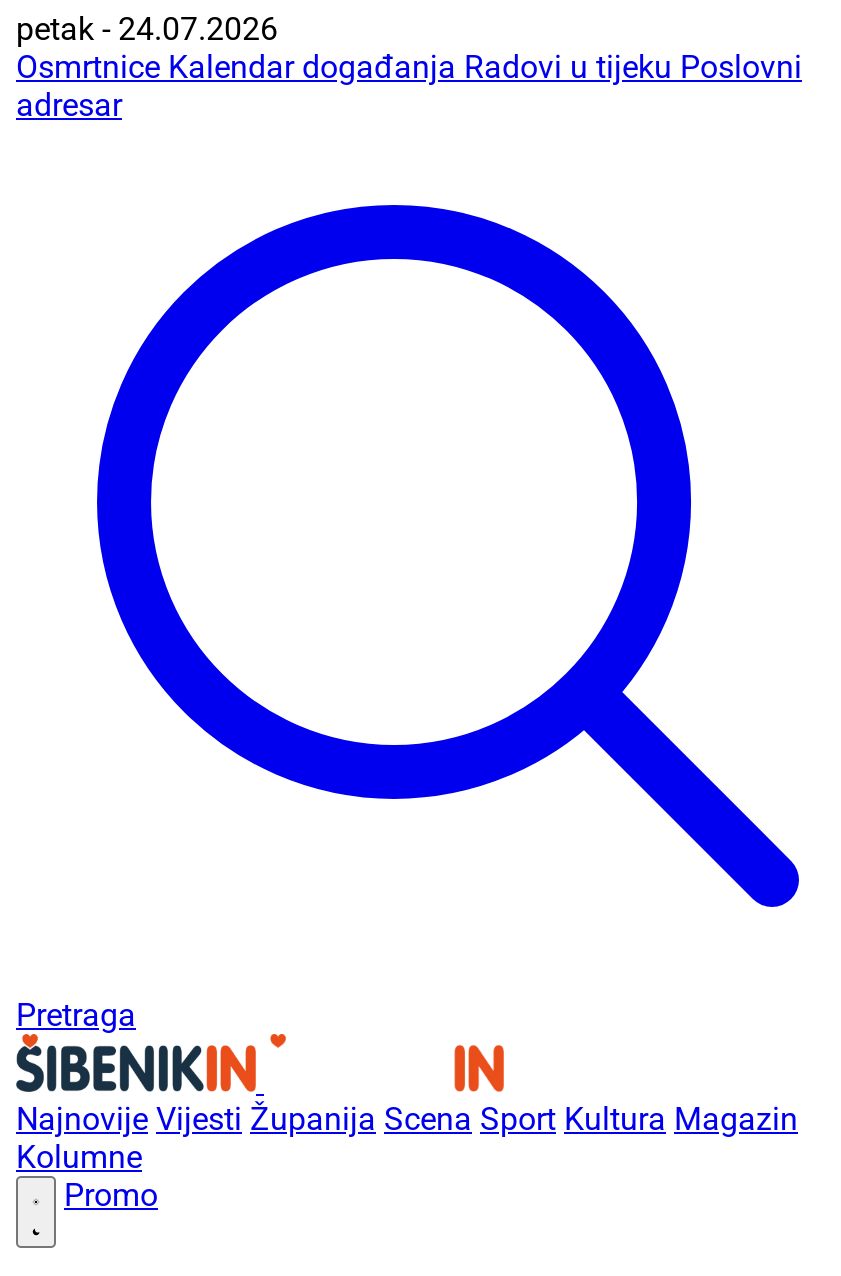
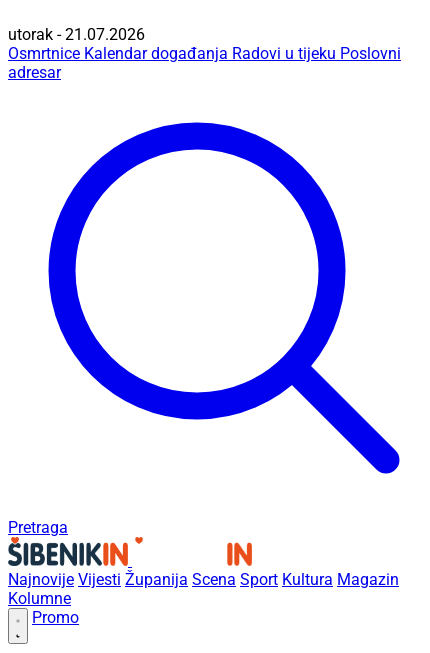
- petak - 24.07.2026
+ utorak - 21.07.2026
